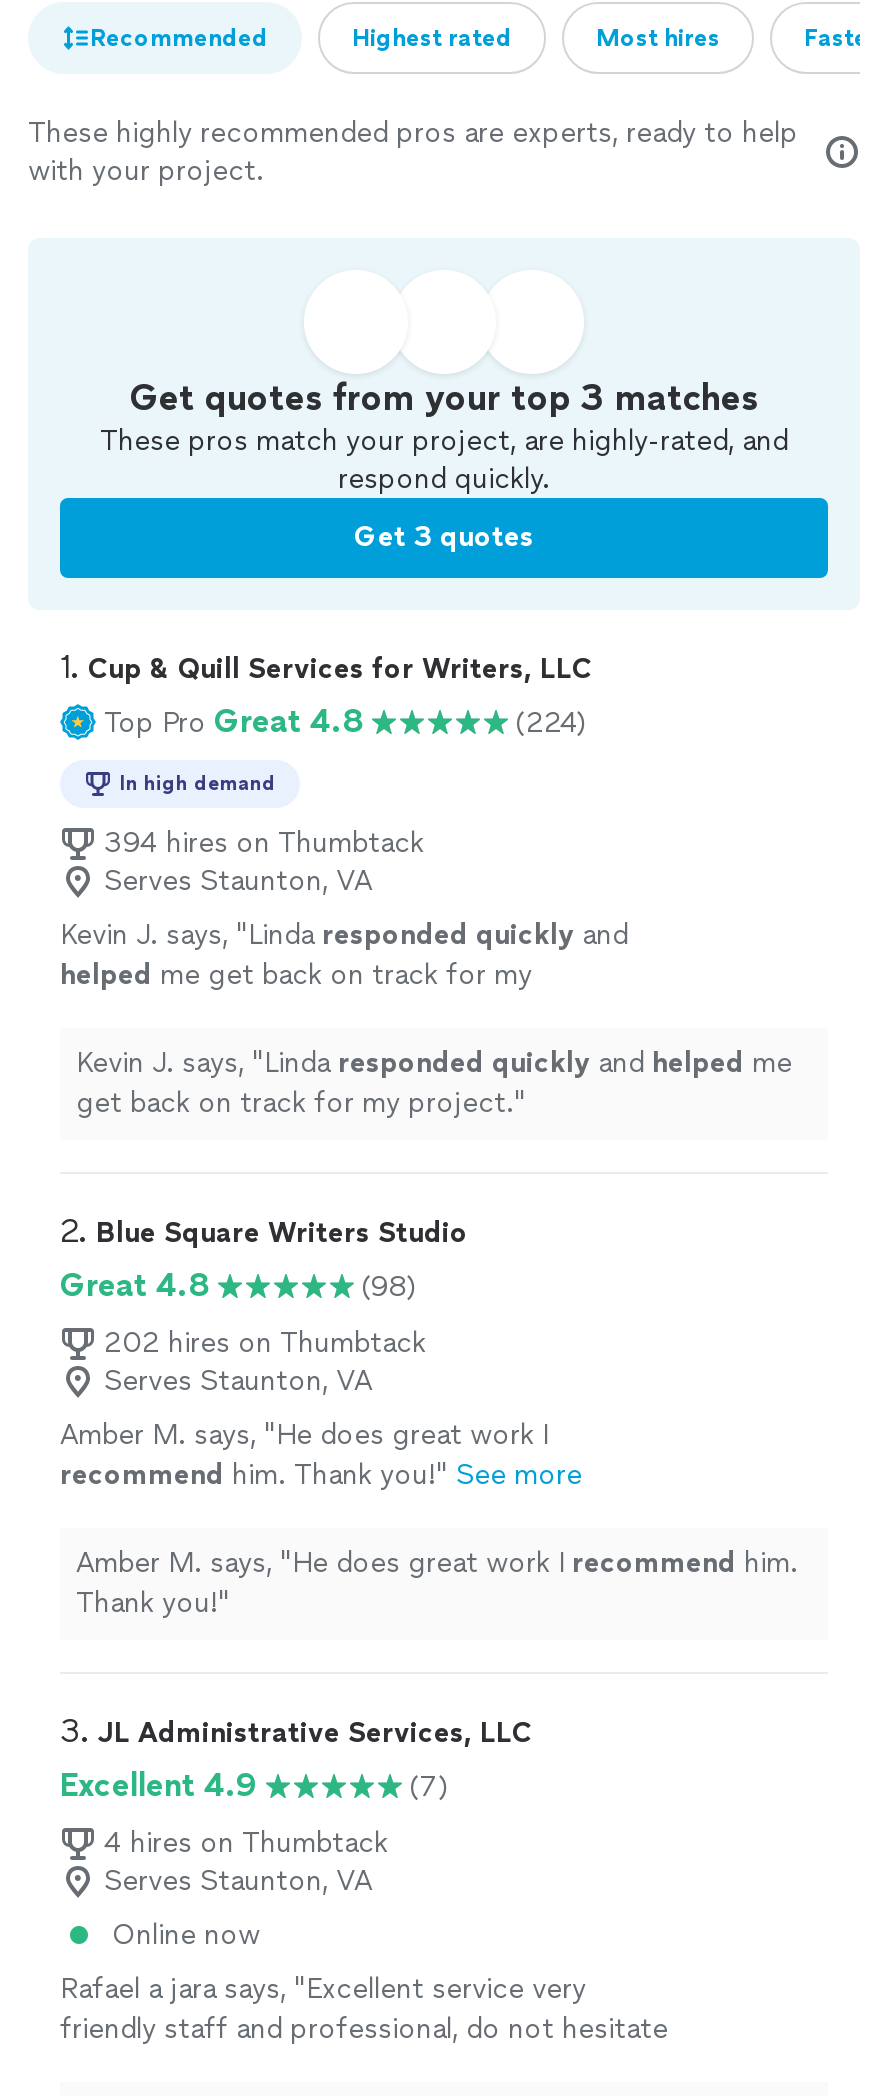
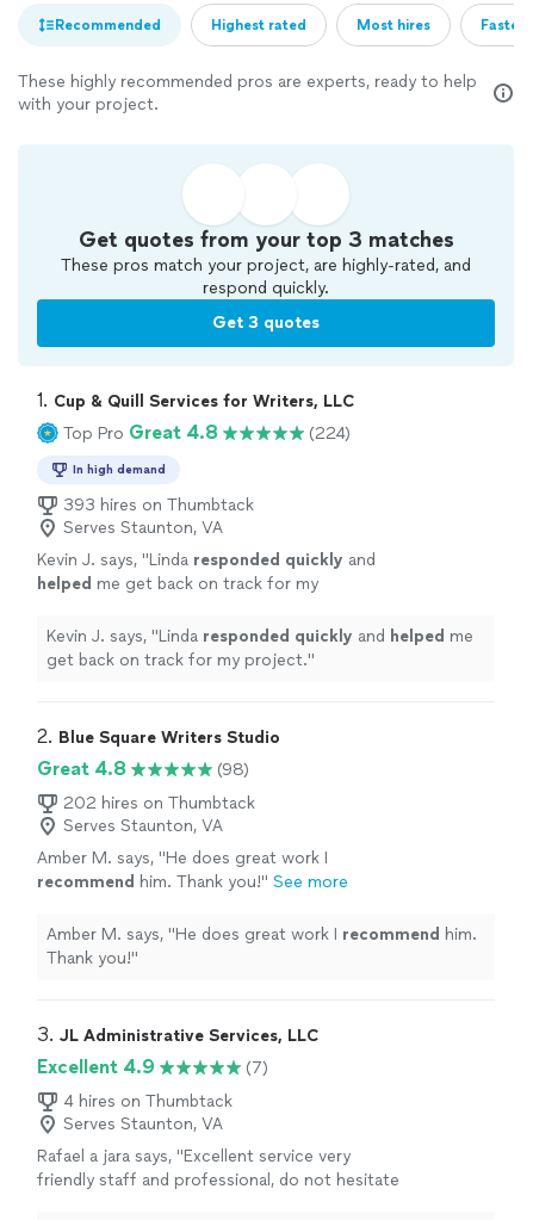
- 394 hires on Thumbtack
+ 393 hires on Thumbtack

- Online now
